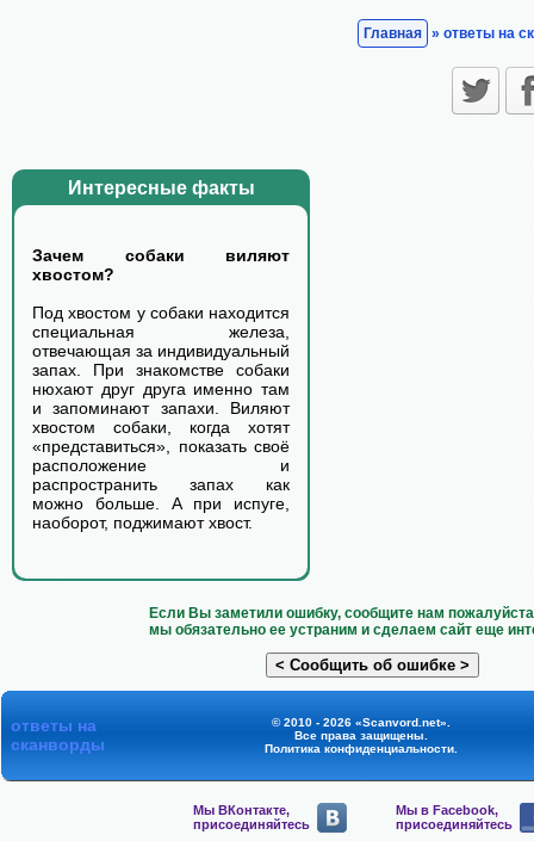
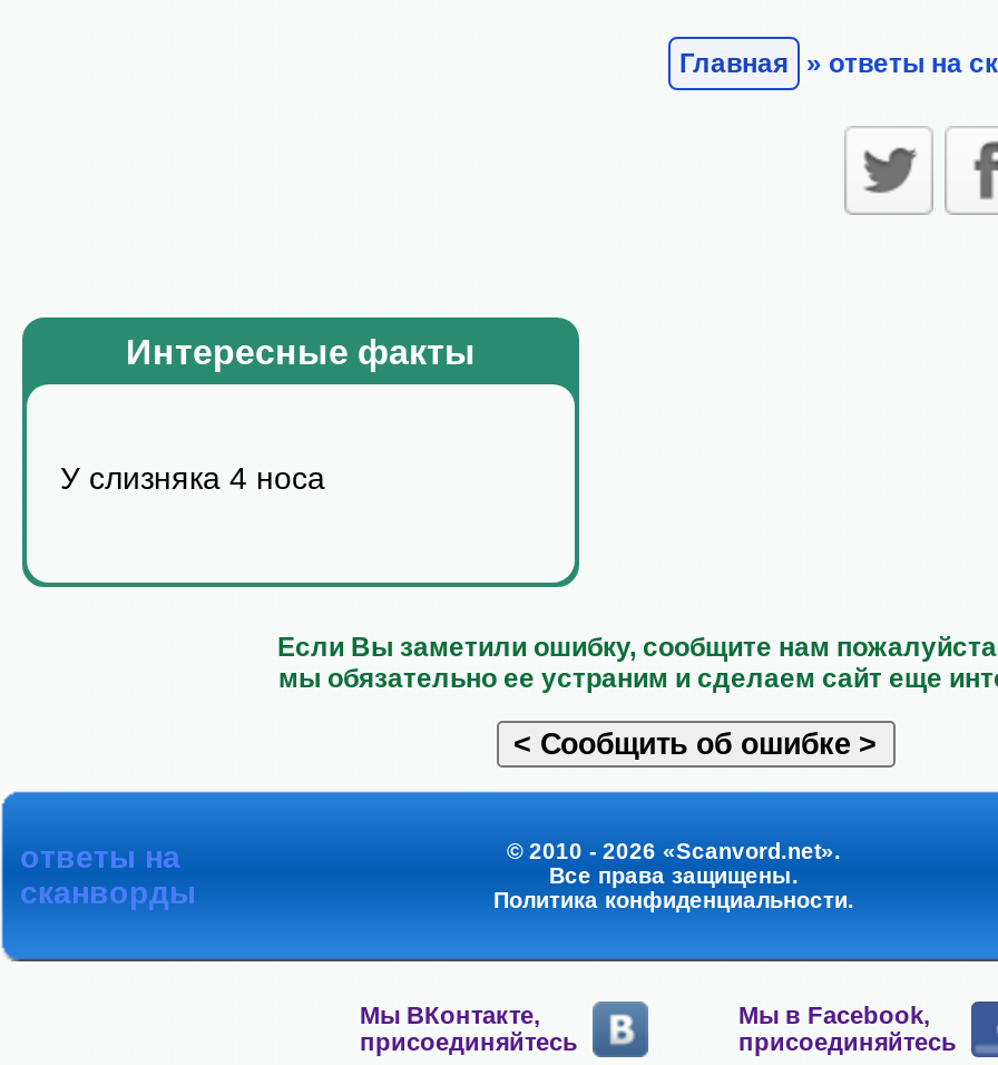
- Зачем собаки виляют
- хвостом?
- Под хвостом у собаки находится
- специальная железа,
- отвечающая за индивидуальный
- запах. При знакомстве собаки
- нюхают друг друга именно там
- и запоминают запахи. Виляют
- хвостом собаки, когда хотят
- «представиться», показать своё
- расположение и
- распространить запах как
- можно больше. А при испуге,
- наоборот, поджимают хвост.
+ У слизняка 4 носа
